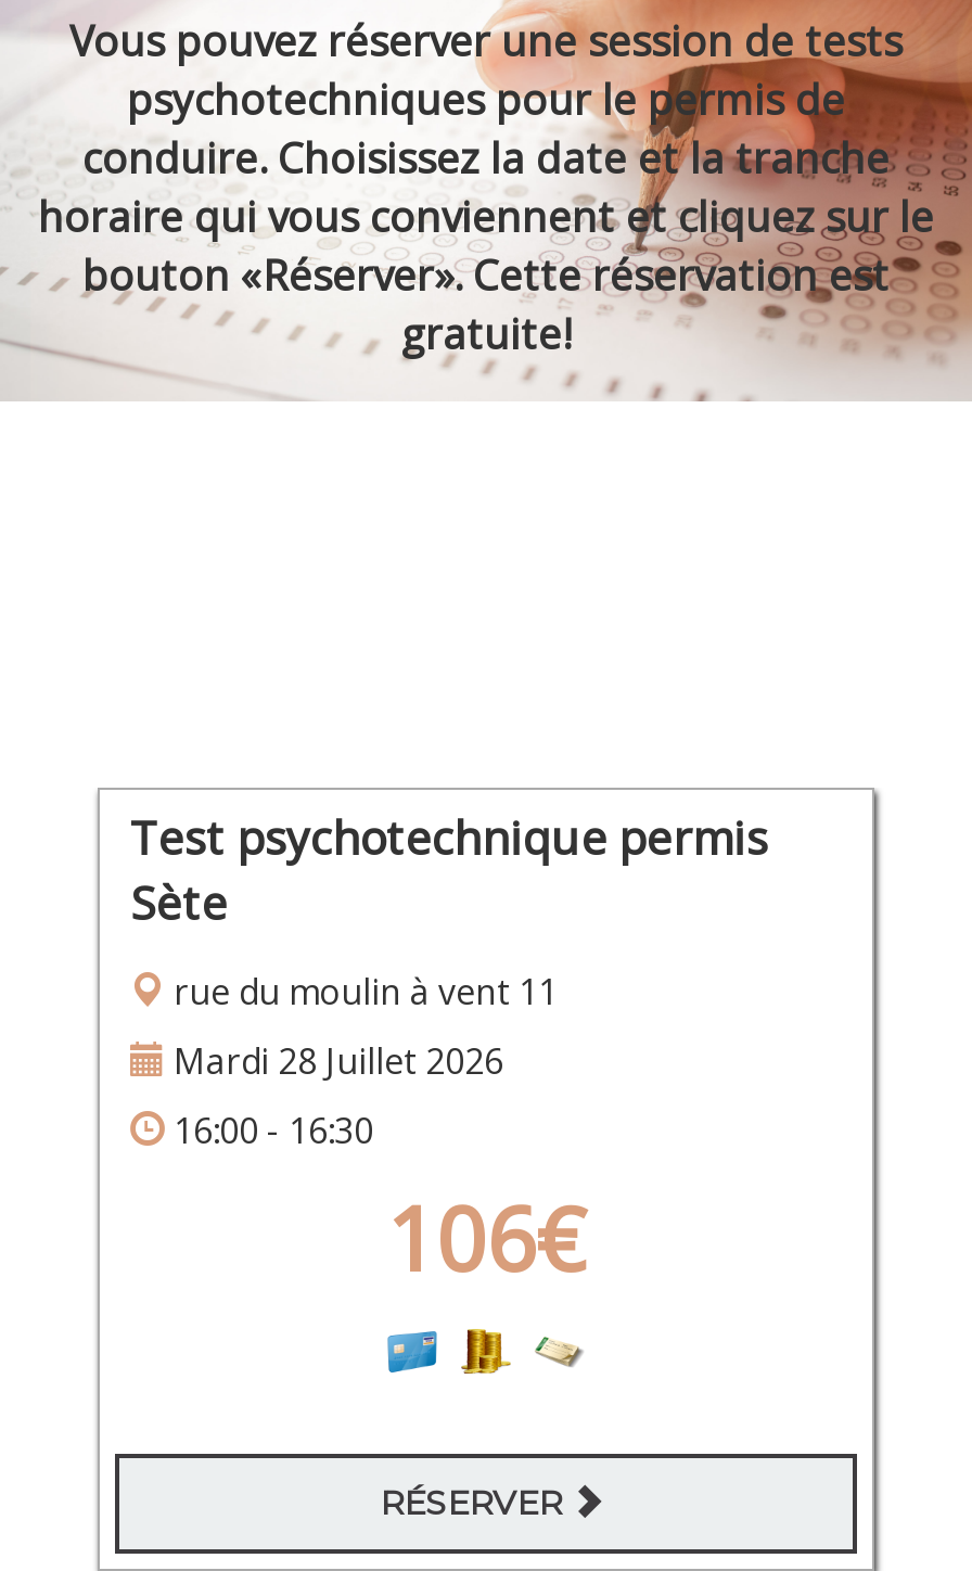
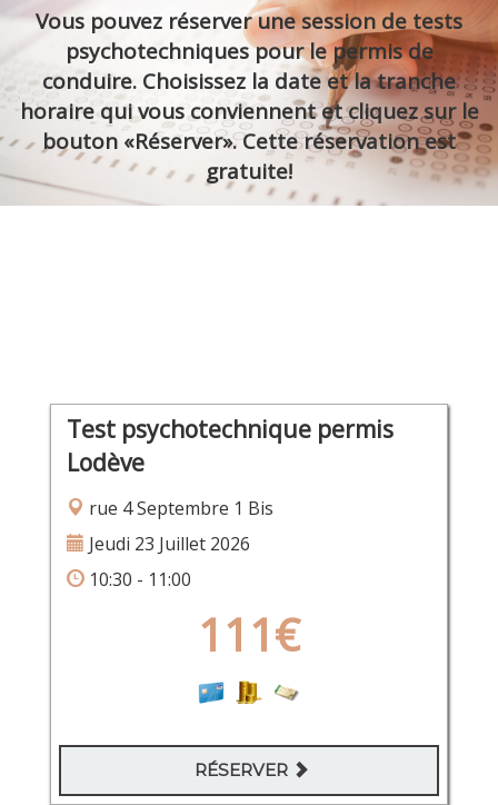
- Sète
+ Lodève

- rue du moulin à vent 11
+ rue 4 Septembre 1 Bis

- Mardi 28 Juillet 2026
+ Jeudi 23 Juillet 2026

- 16:00 - 16:30
- 106€
+ 10:30 - 11:00
+ 111€
